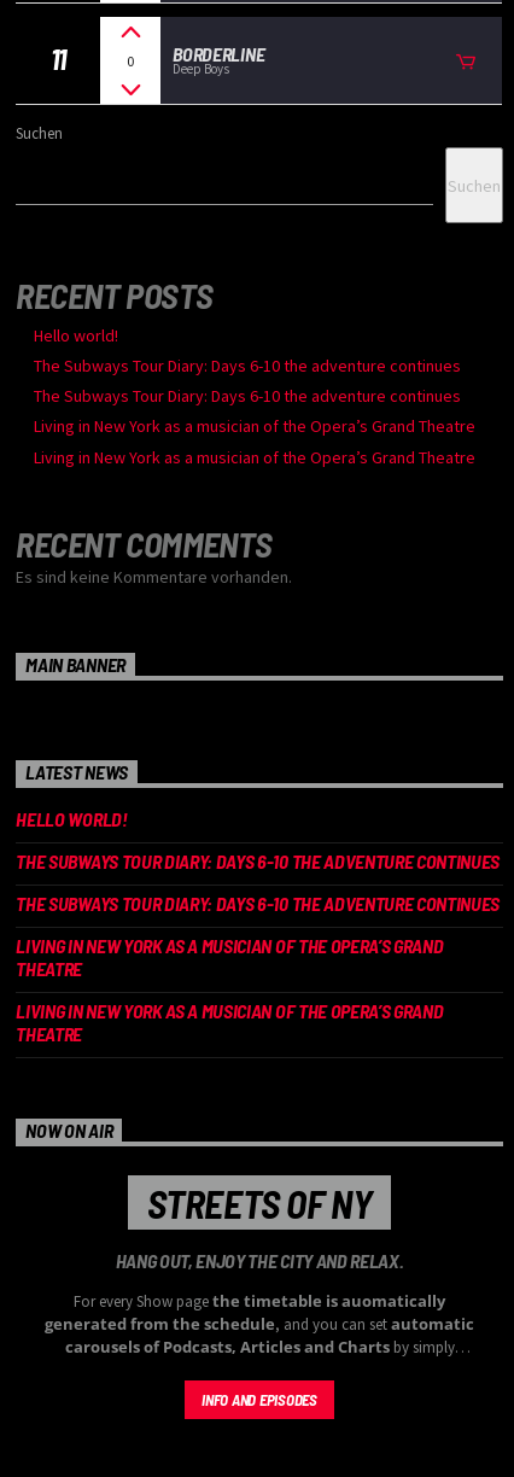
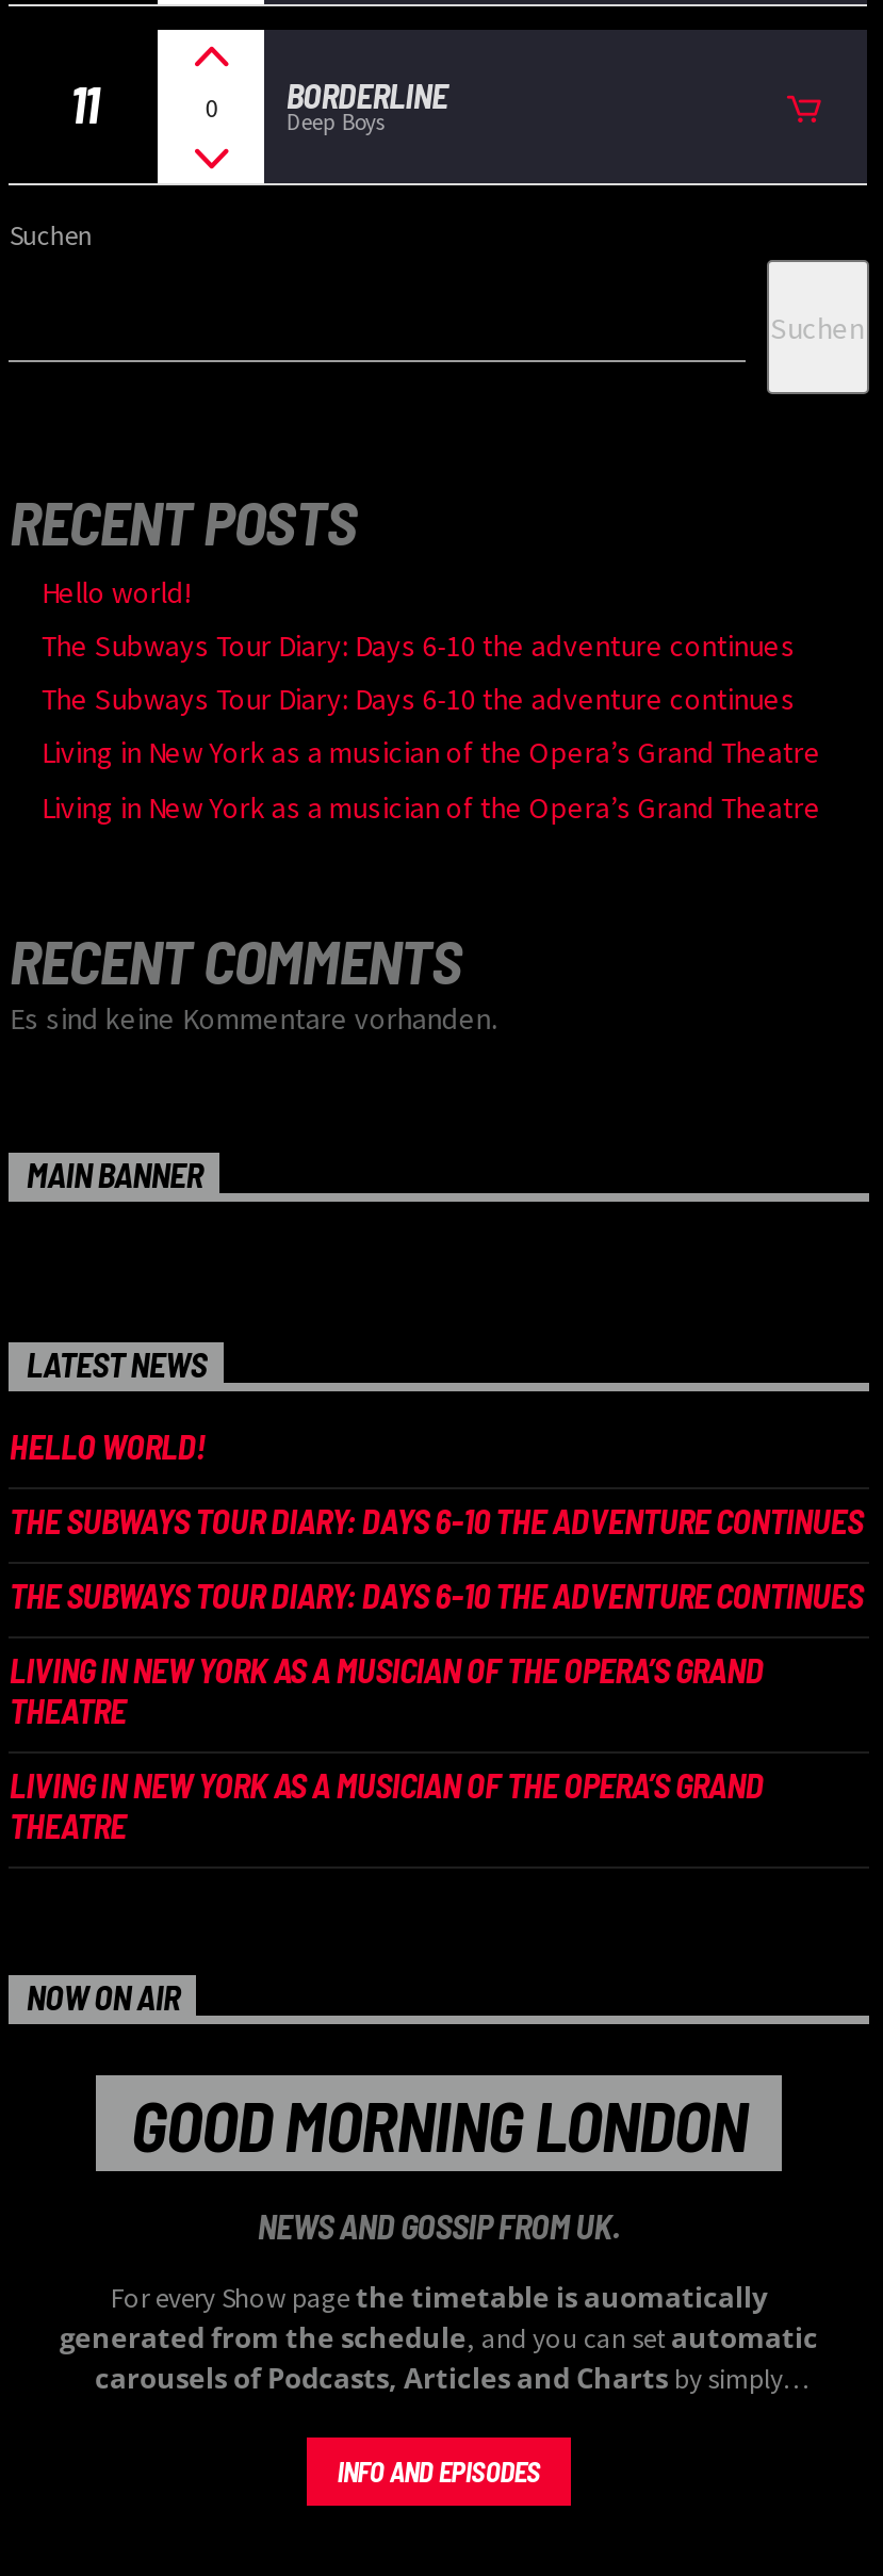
- STREETS OF NY
+ GOOD MORNING LONDON

- HANG OUT, ENJOY THE CITY AND RELAX.
+ NEWS AND GOSSIP FROM UK.
